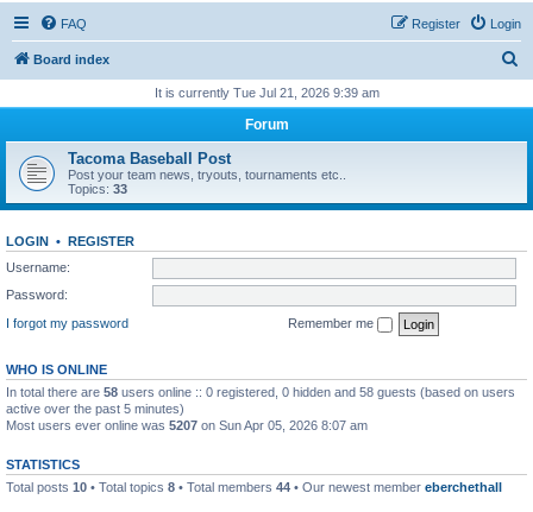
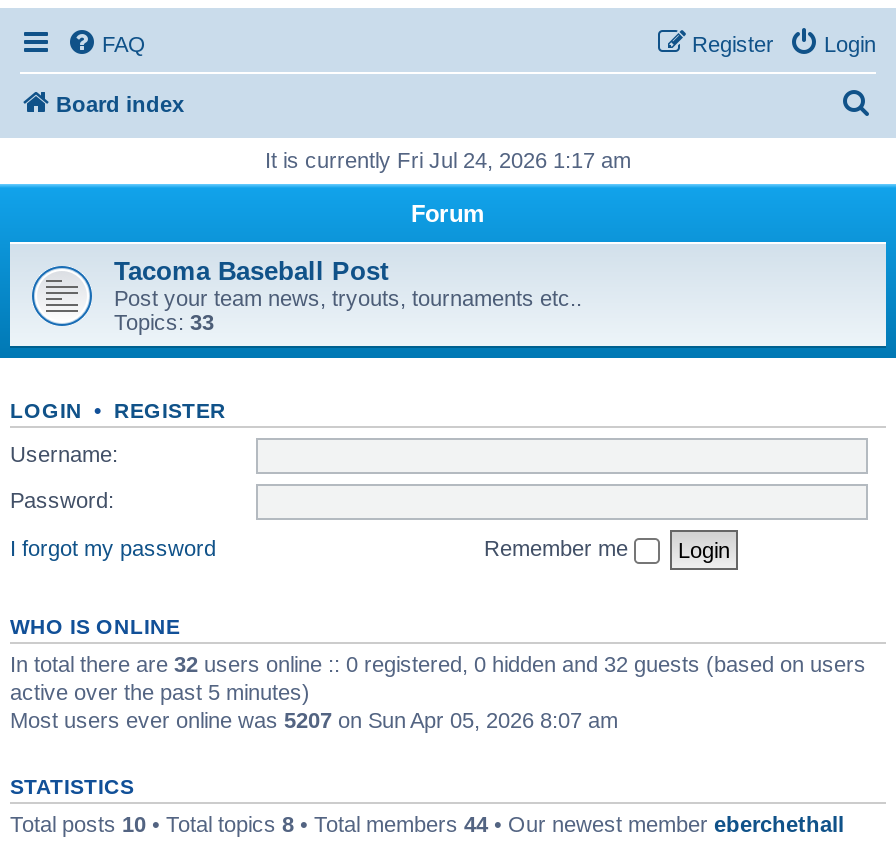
- It is currently Tue Jul 21, 2026 9:39 am
+ It is currently Fri Jul 24, 2026 1:17 am

- In total there are 58 users online :: 0 registered, 0 hidden and 58 guests (based on users
+ In total there are 32 users online :: 0 registered, 0 hidden and 32 guests (based on users
